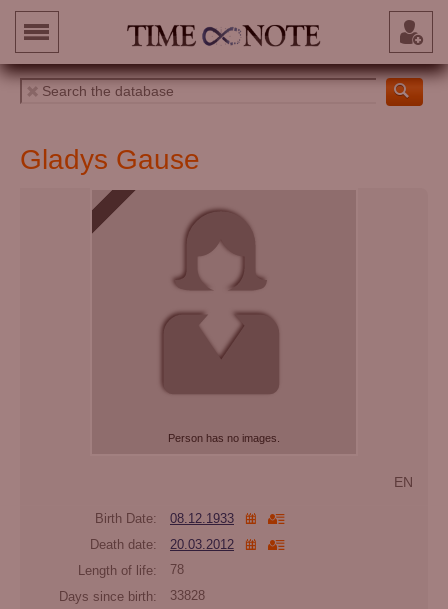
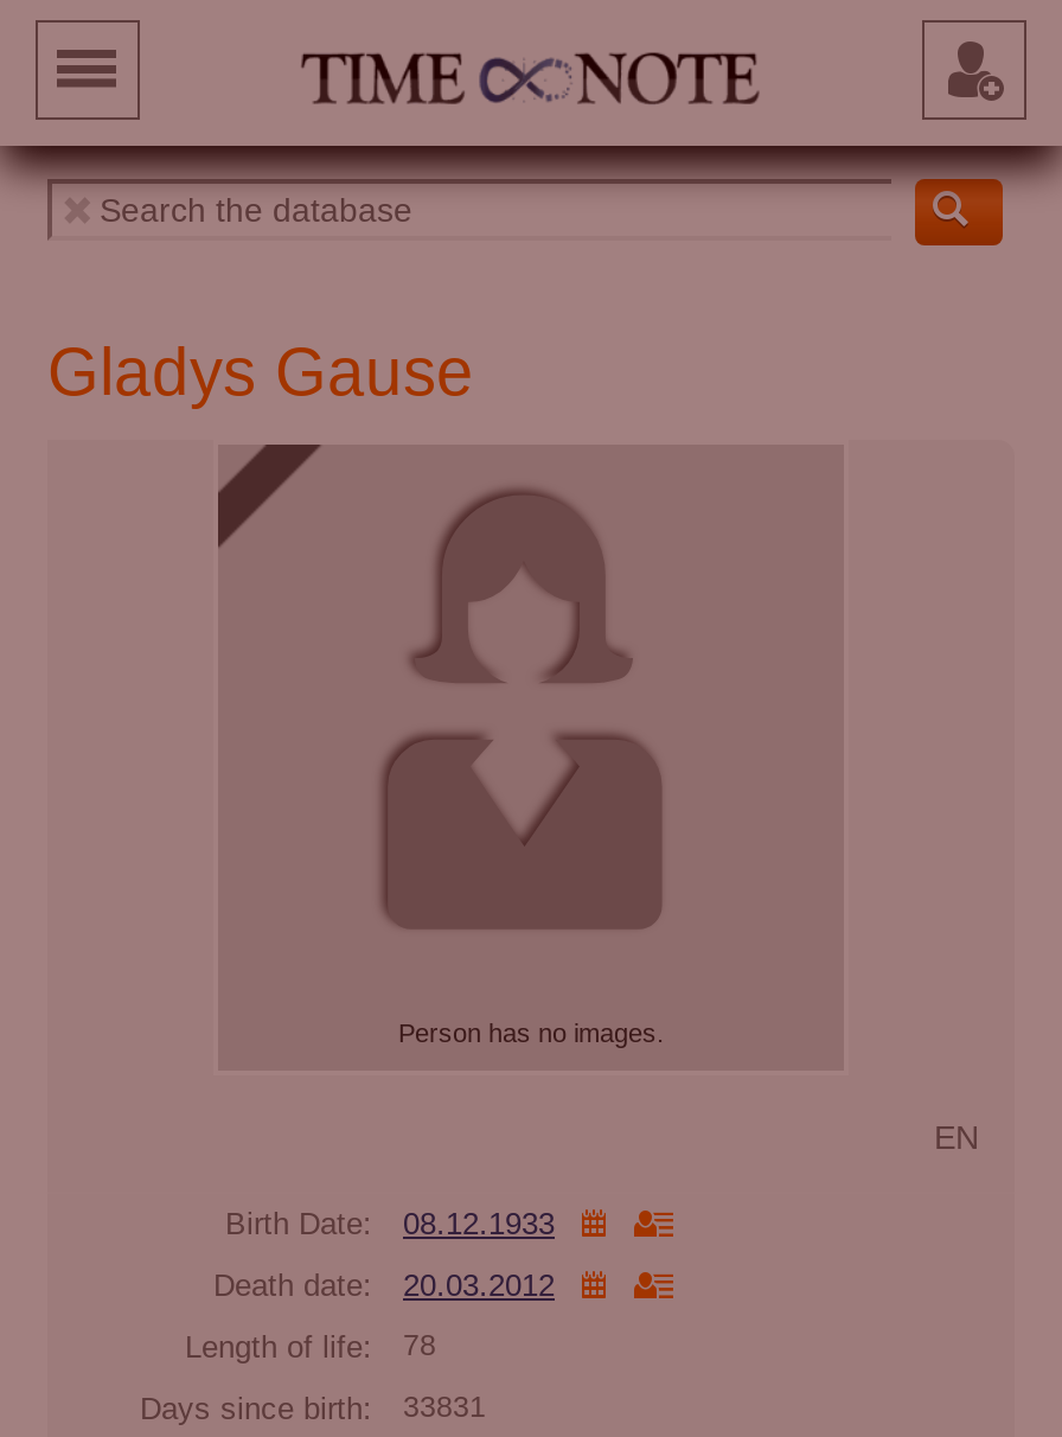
- Days since birth: 33828
+ Days since birth: 33831
